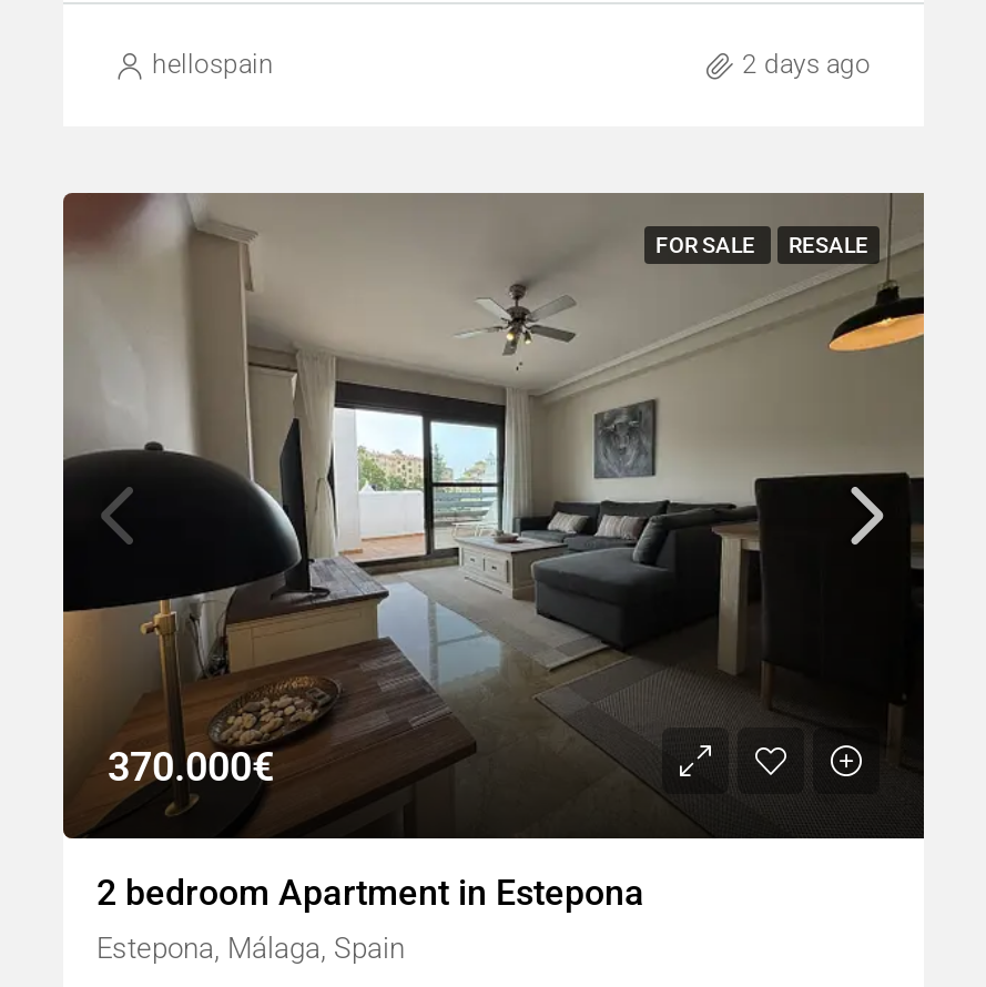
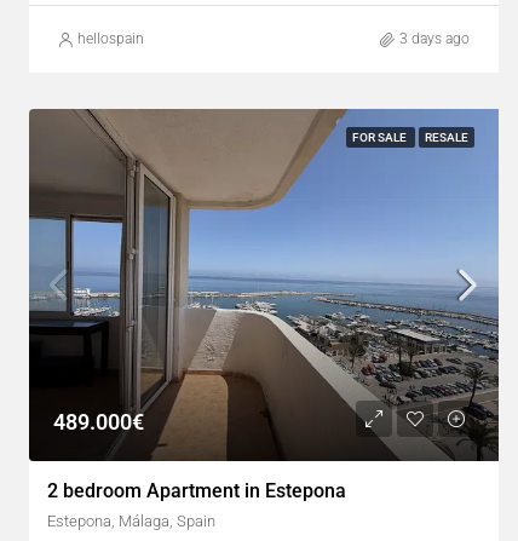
- 2 days ago
+ 3 days ago

- [image]
- 370.000€
+ [image]
+ 489.000€
